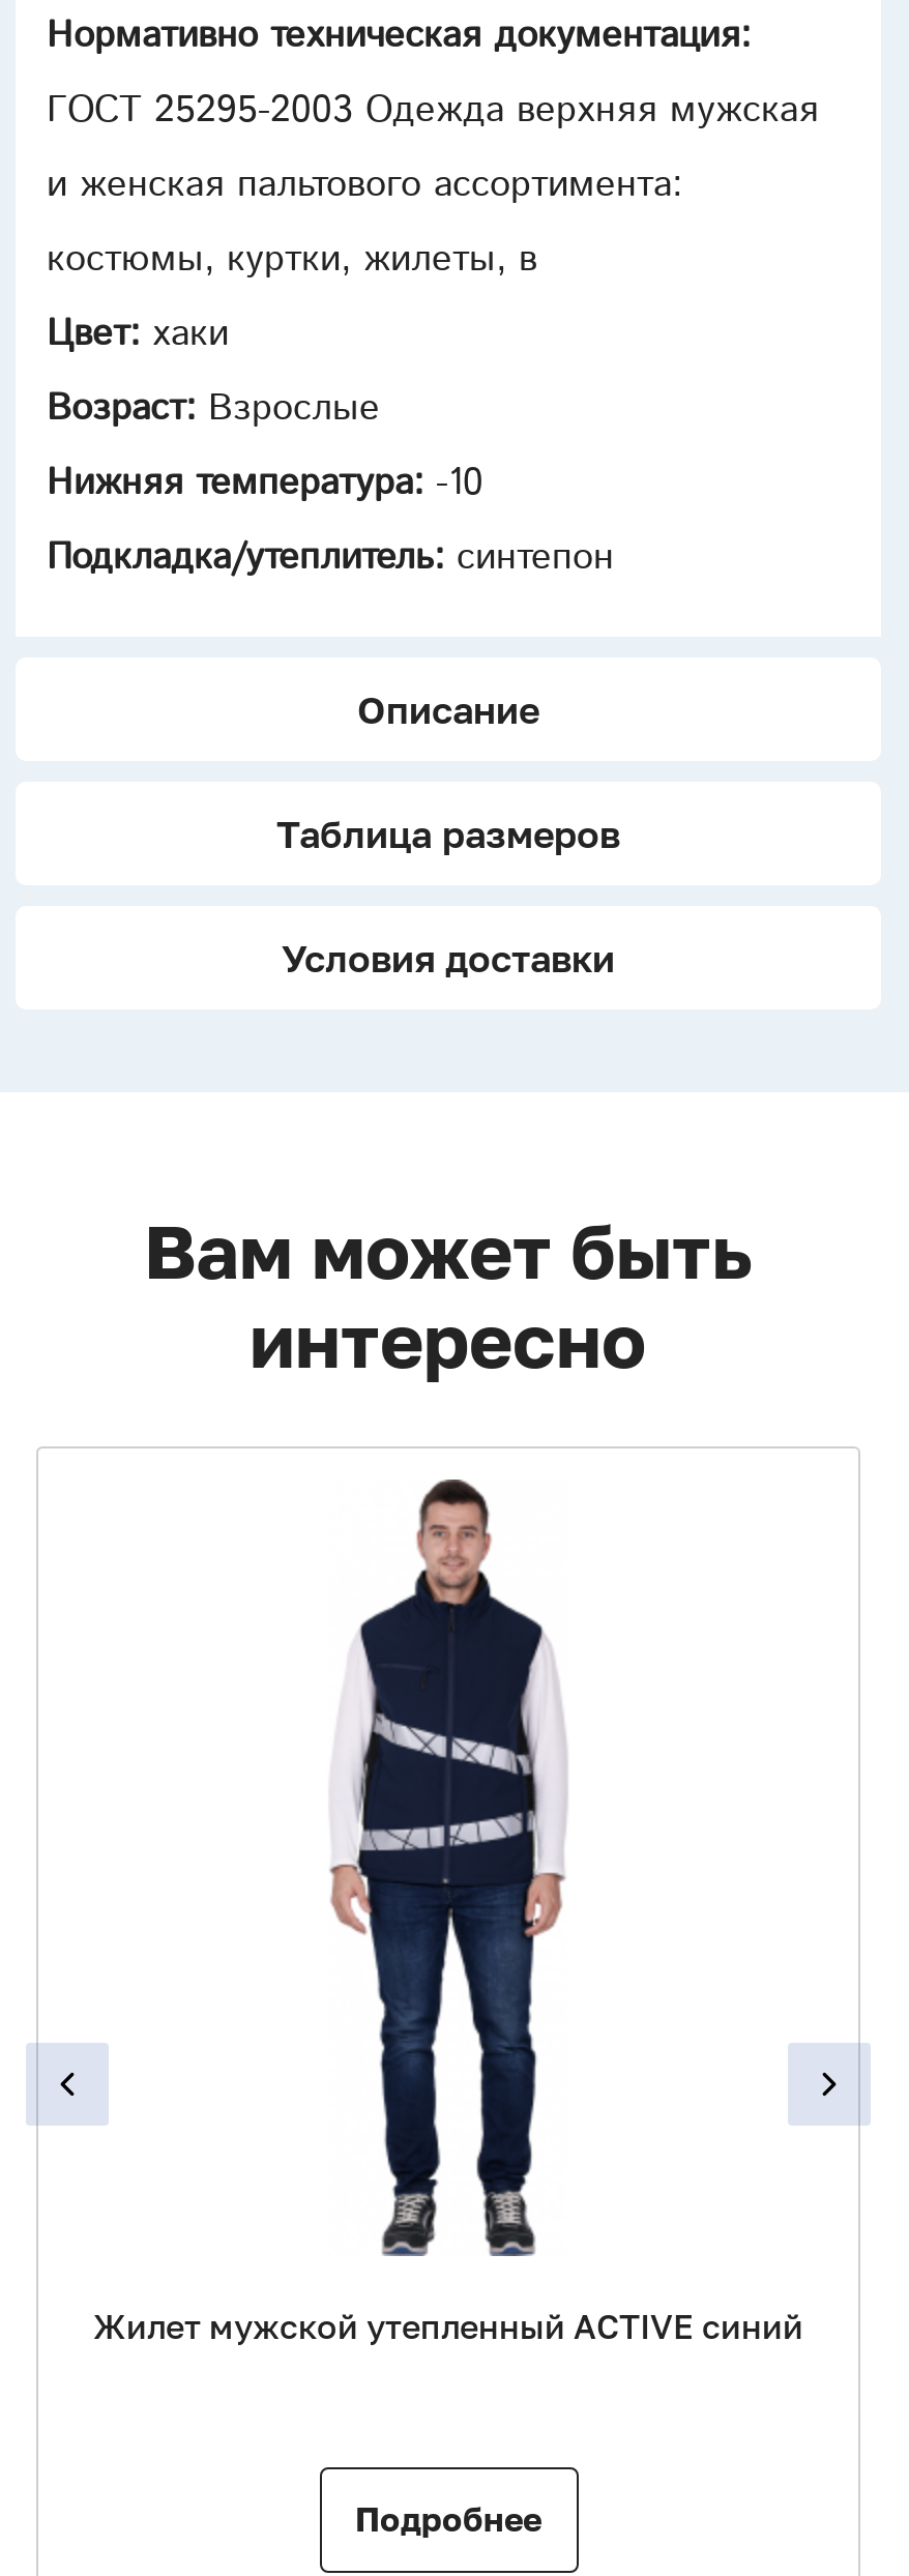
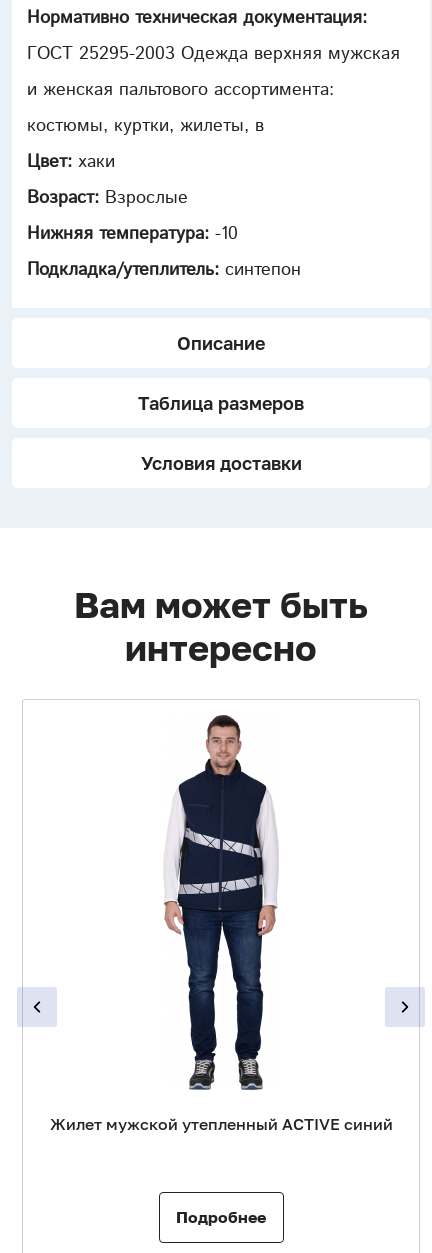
- Жилет мужской утепленный ACTIVE желтый
+ Жилет мужской утепленный ACTIVE синий
